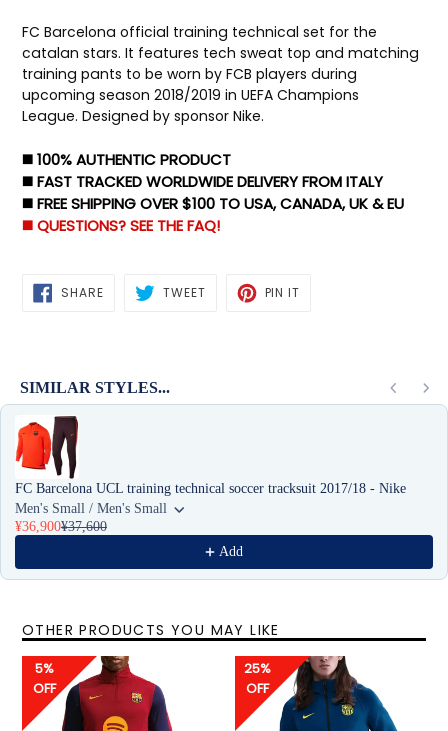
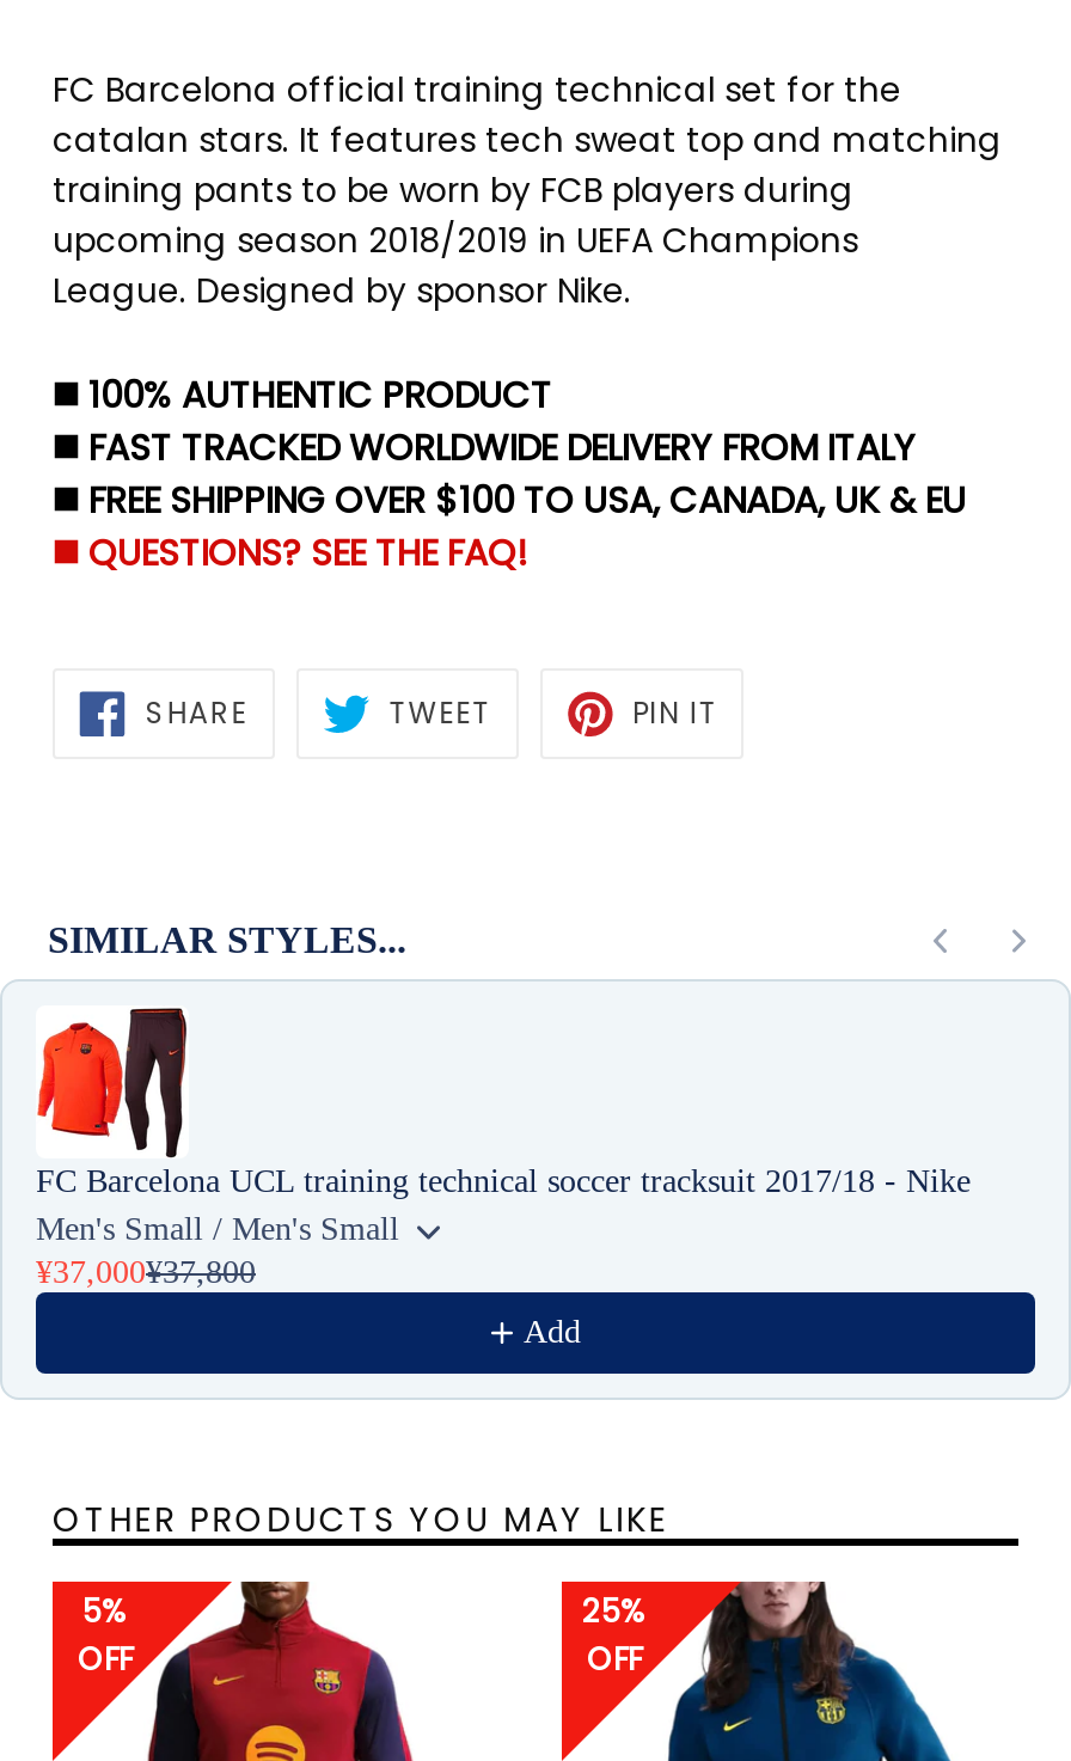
- ¥36,900¥37,600
+ ¥37,000¥37,800
